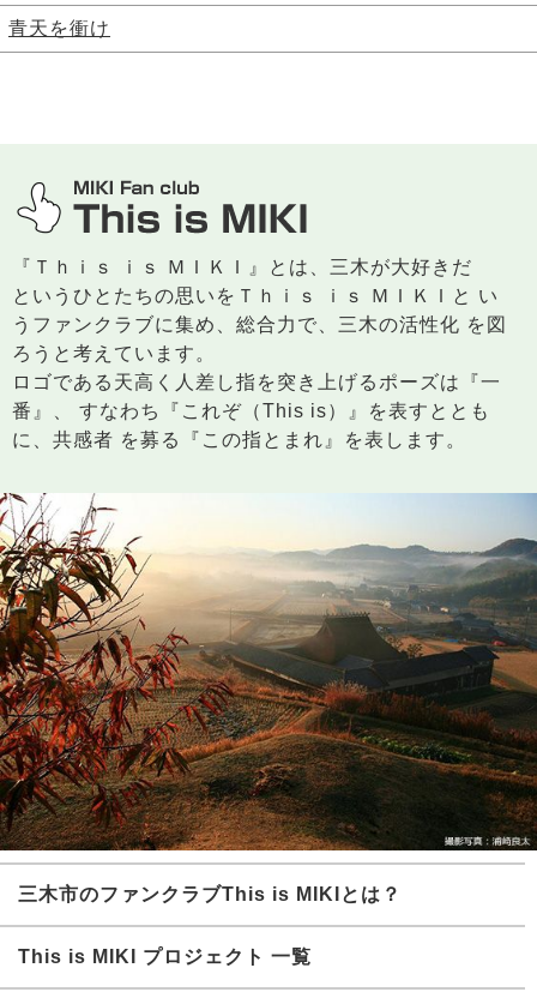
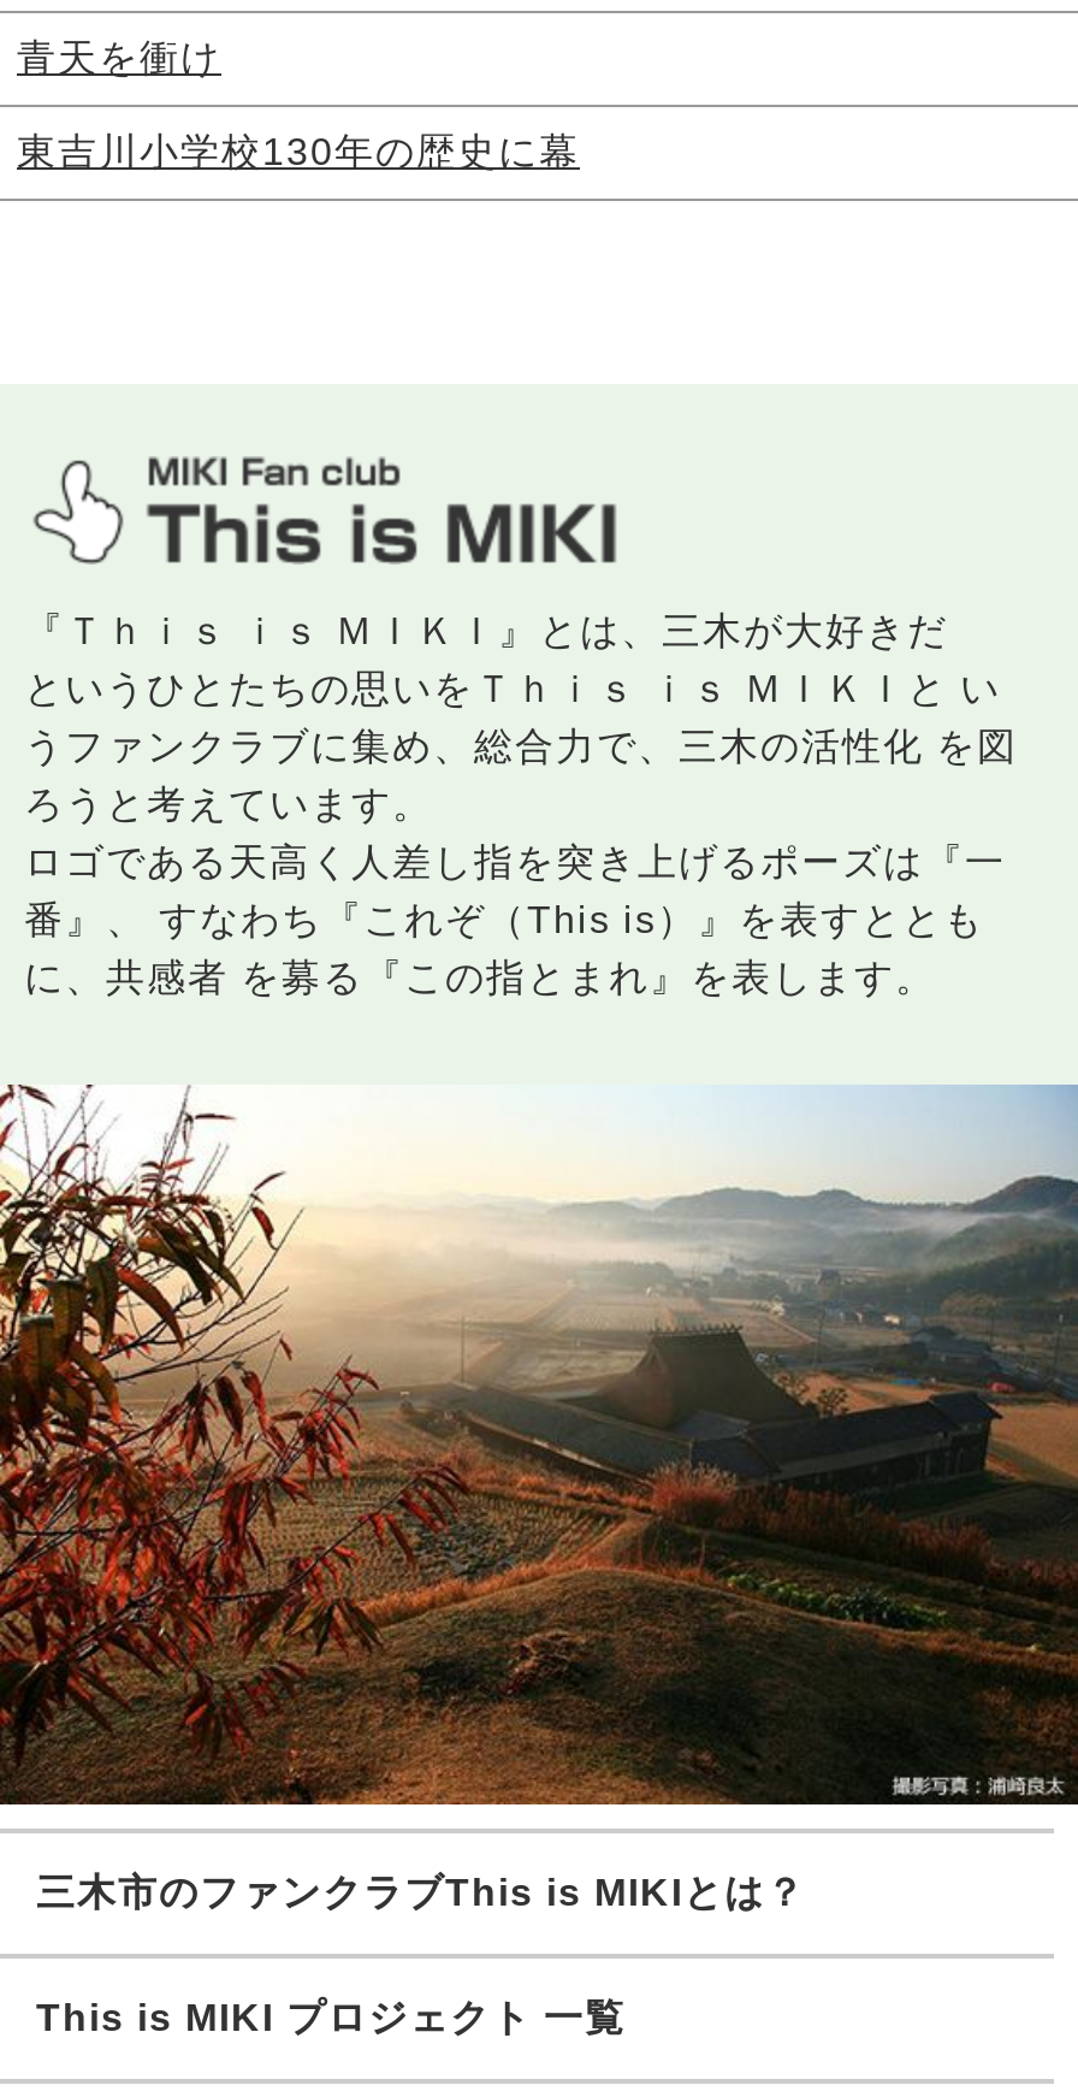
+ 東吉川小学校130年の歴史に幕
